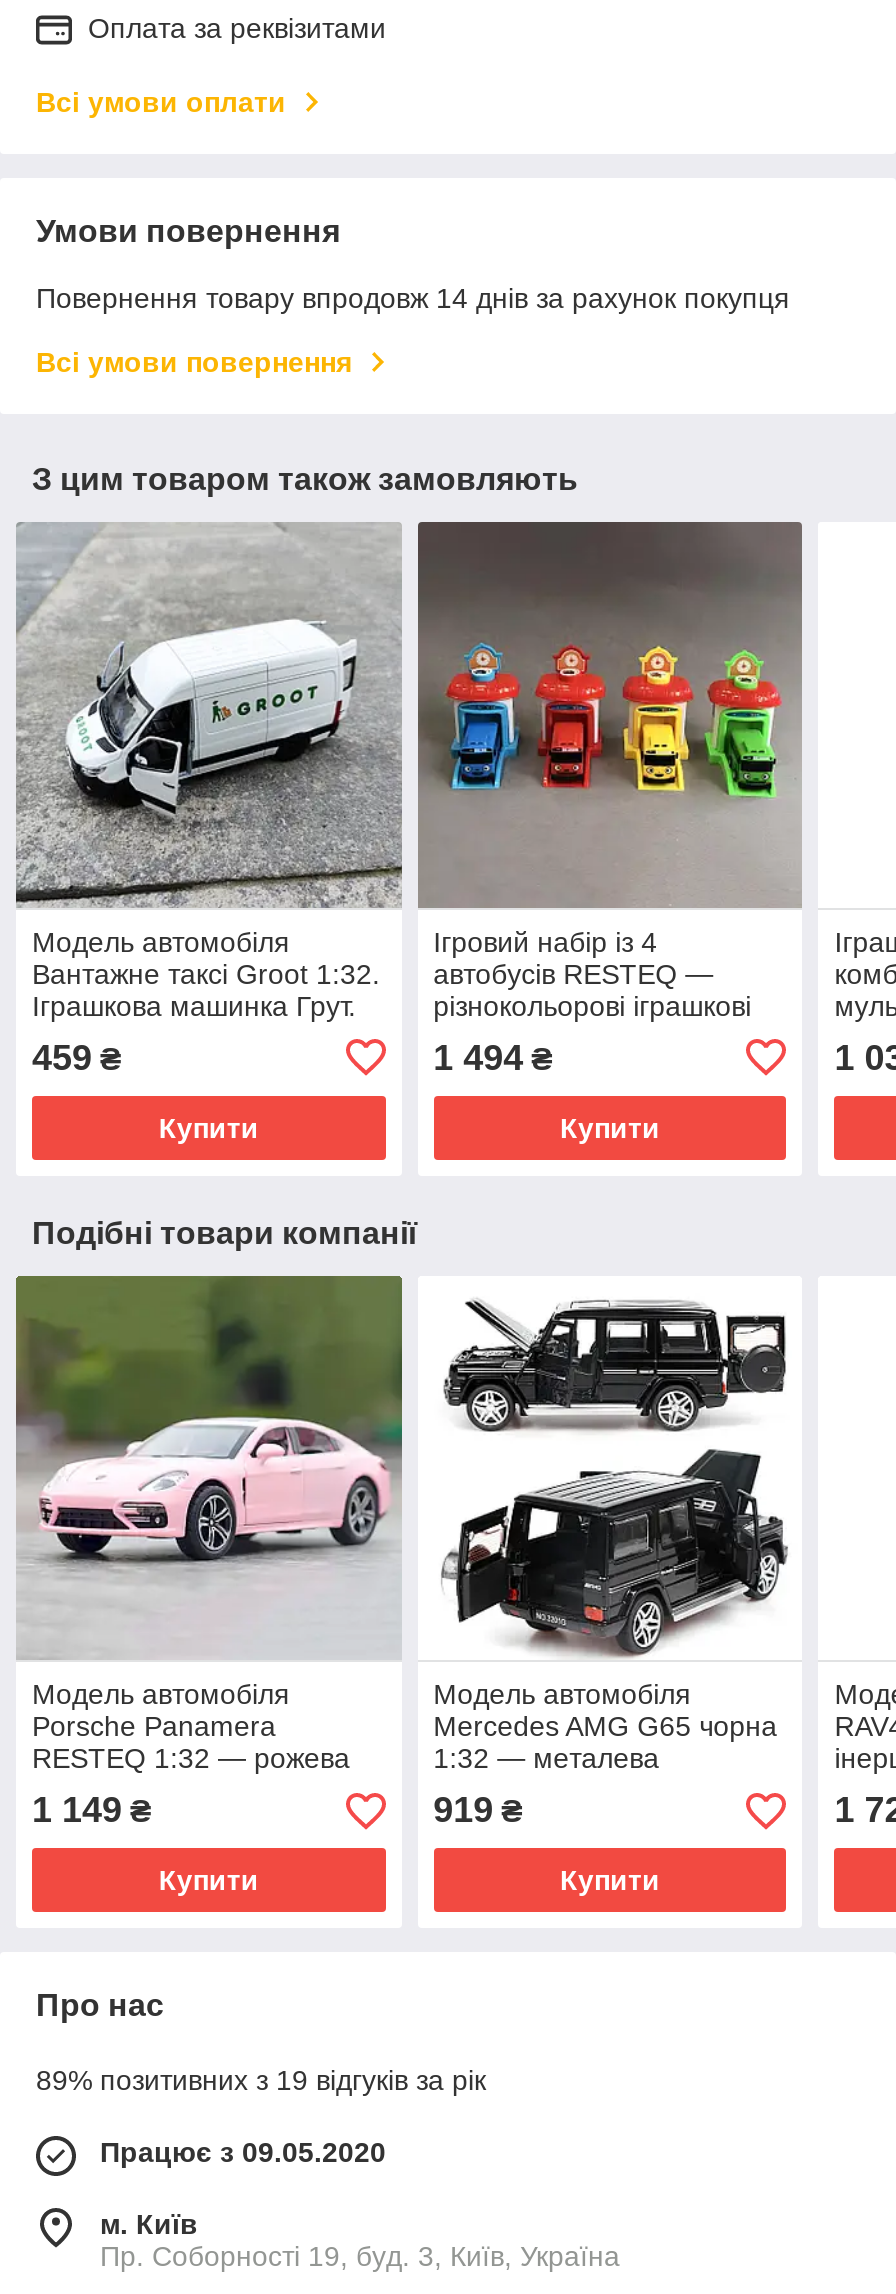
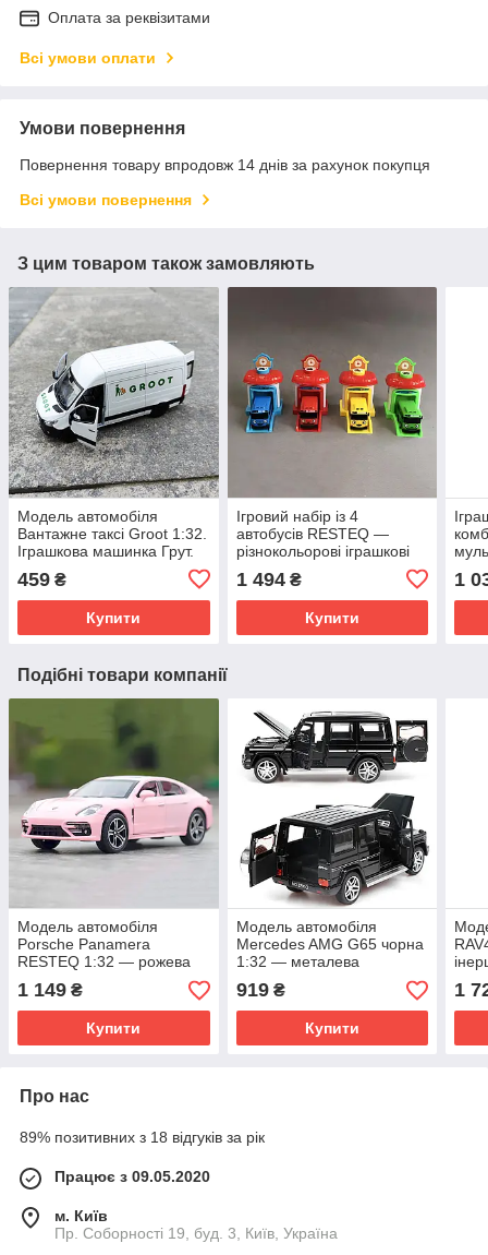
- 89% позитивних з 19 відгуків за рік
+ 89% позитивних з 18 відгуків за рік
